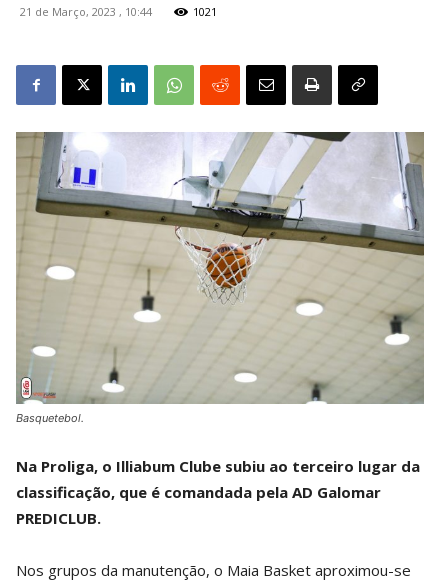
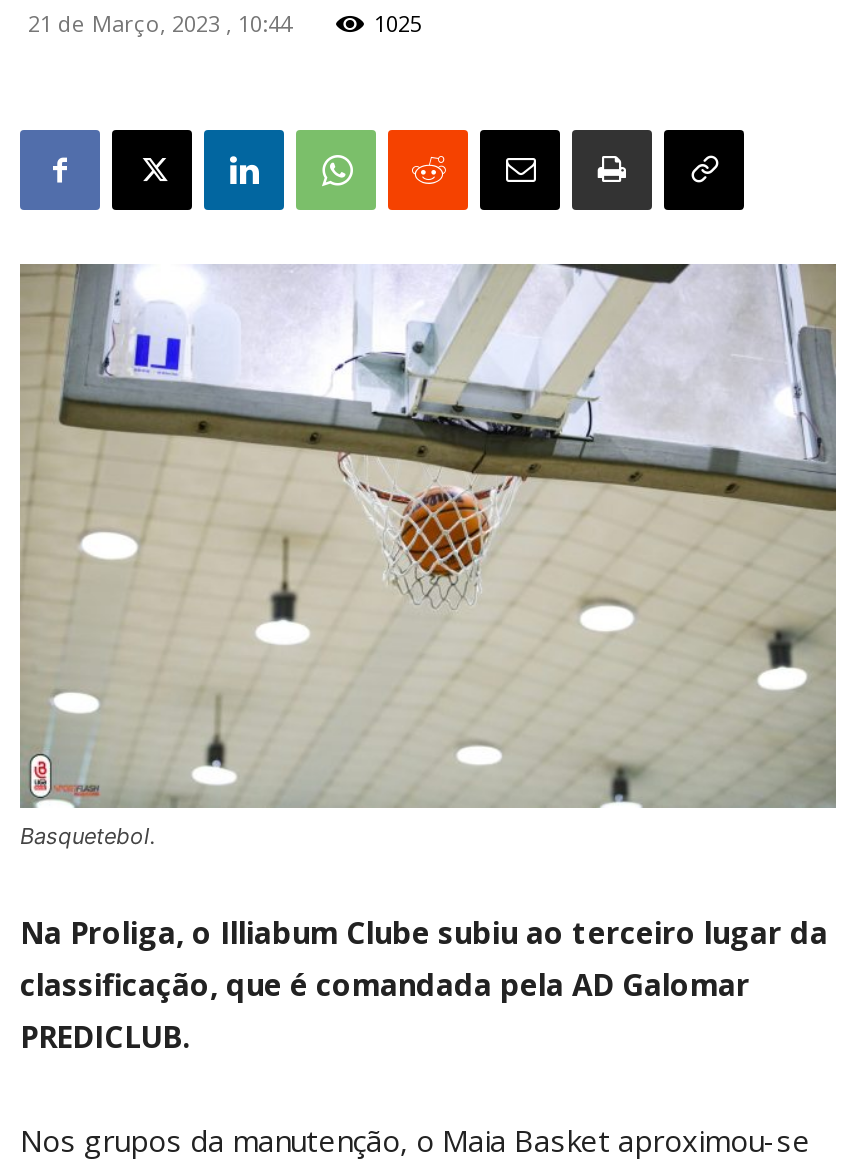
- 1021
+ 1025
